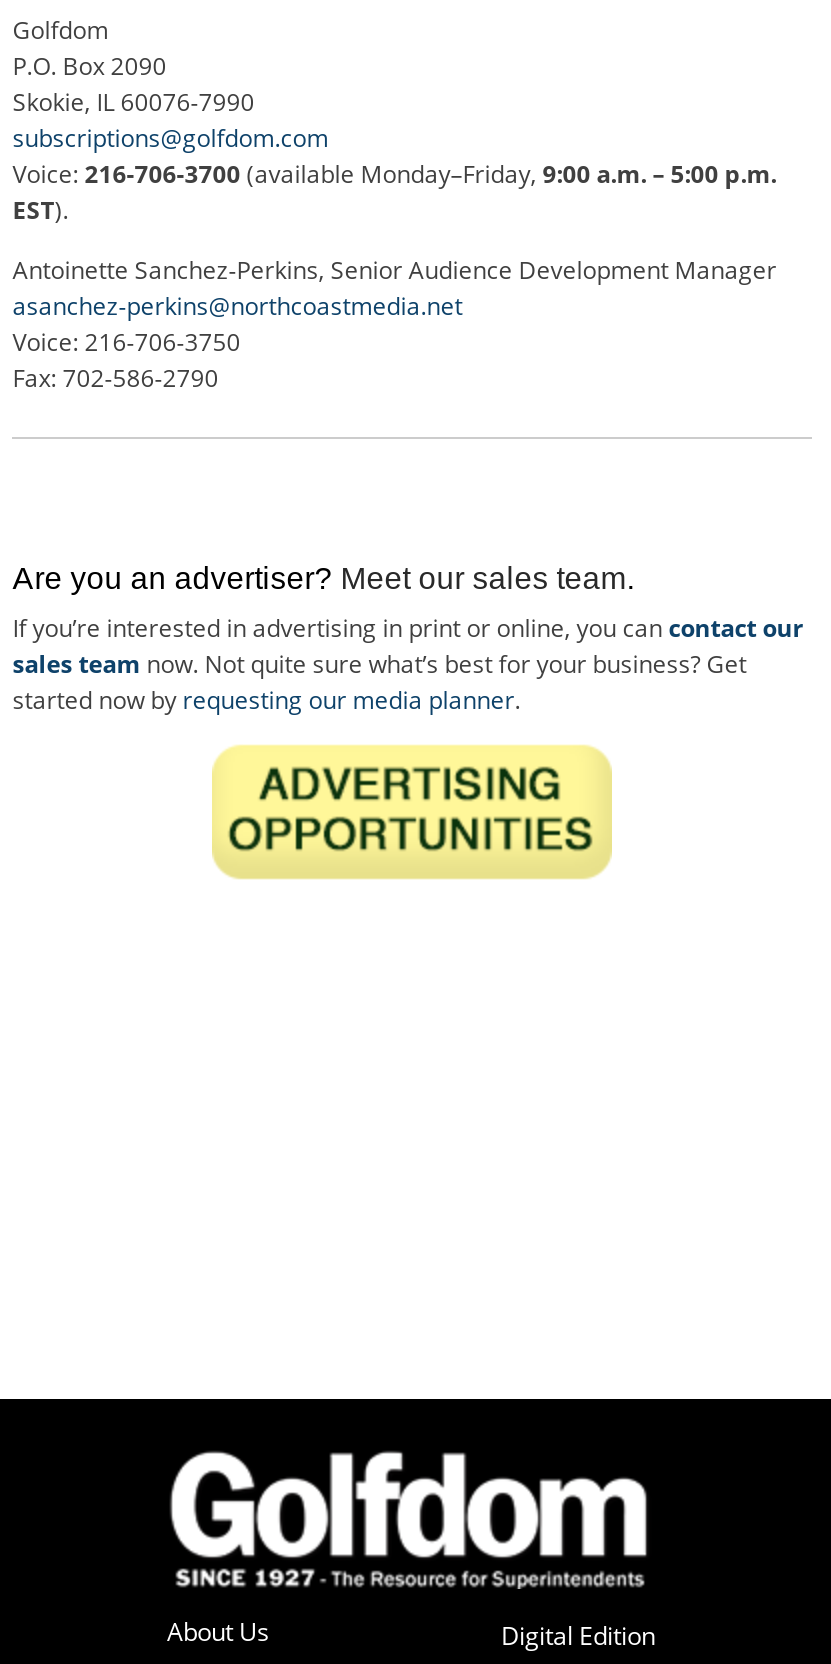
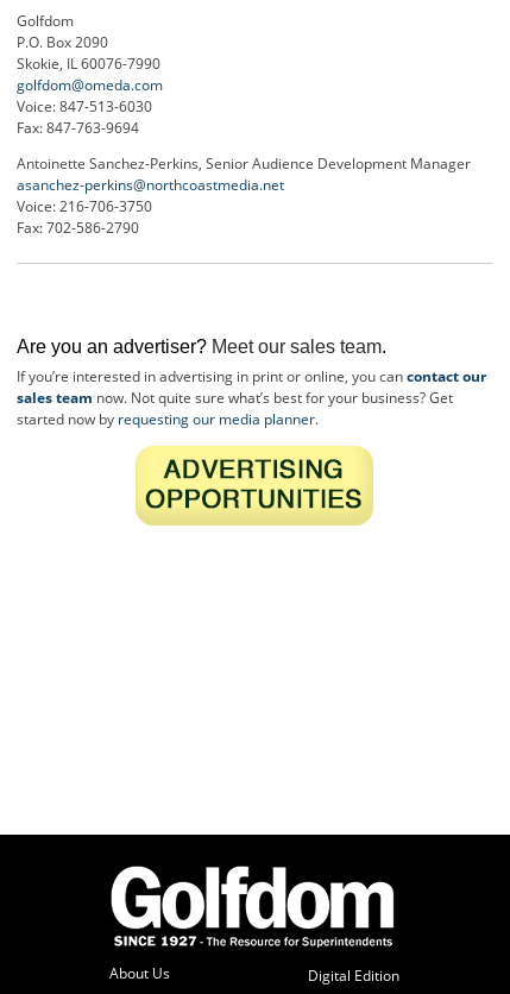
- subscriptions@golfdom.com
- Voice: 216-706-3700 (available Monday–Friday, 9:00 a.m. – 5:00 p.m.
- EST).
+ golfdom@omeda.com
+ Voice: 847-513-6030
+ Fax: 847-763-9694
